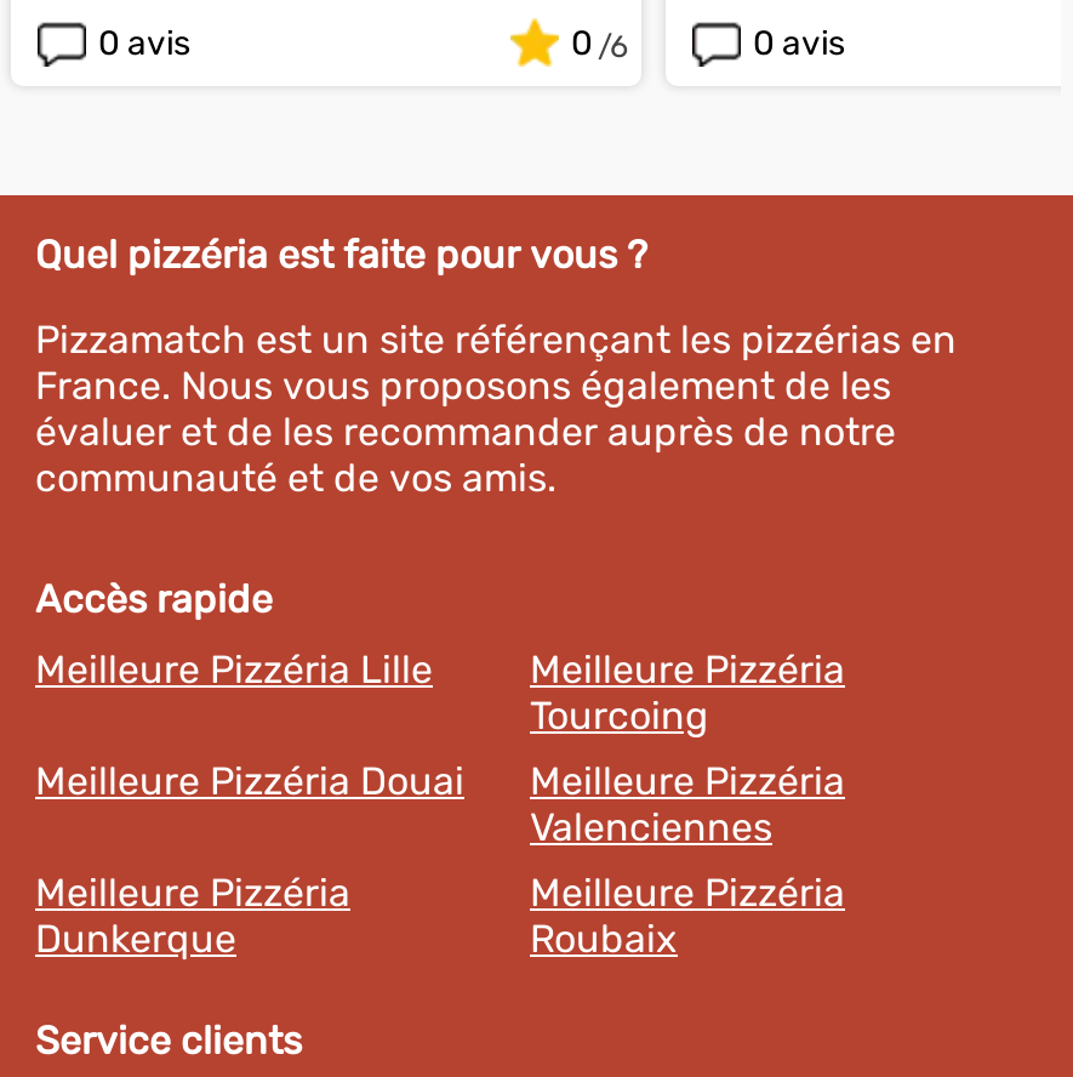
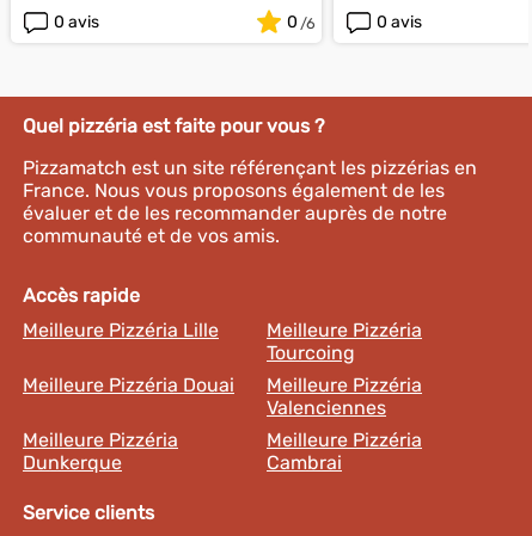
- Roubaix
+ Cambrai
